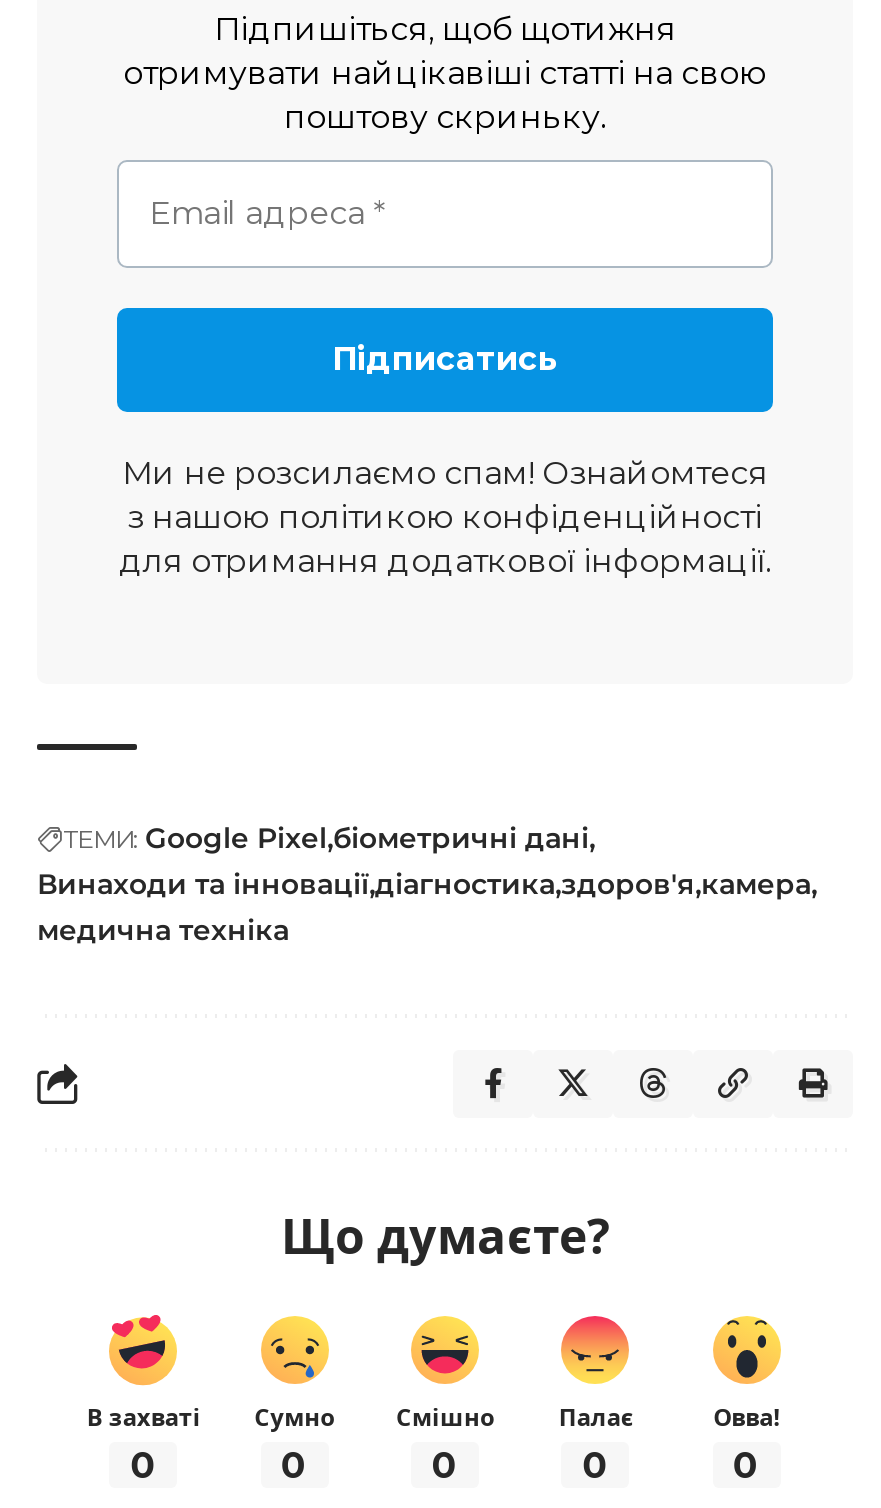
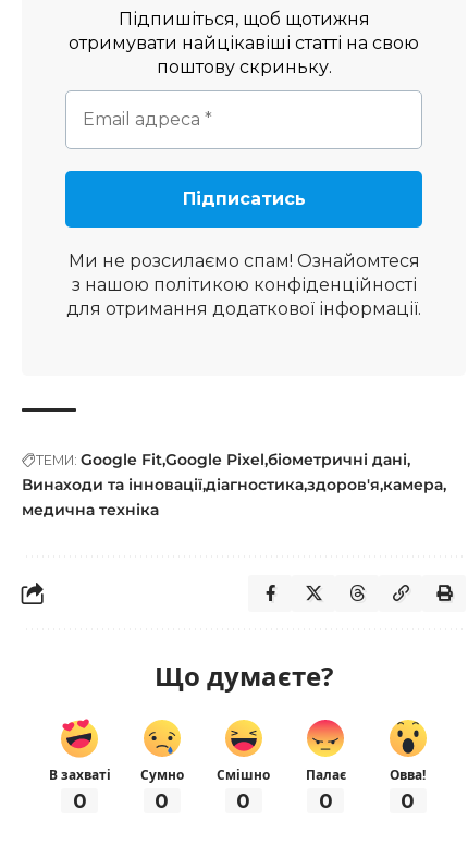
- ТЕМИ: Google Pixel біометричні дані
+ ТЕМИ: Google Fit Google Pixel біометричні дані
